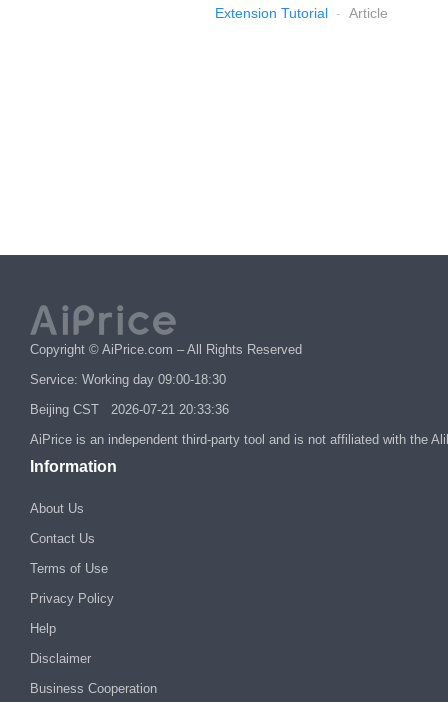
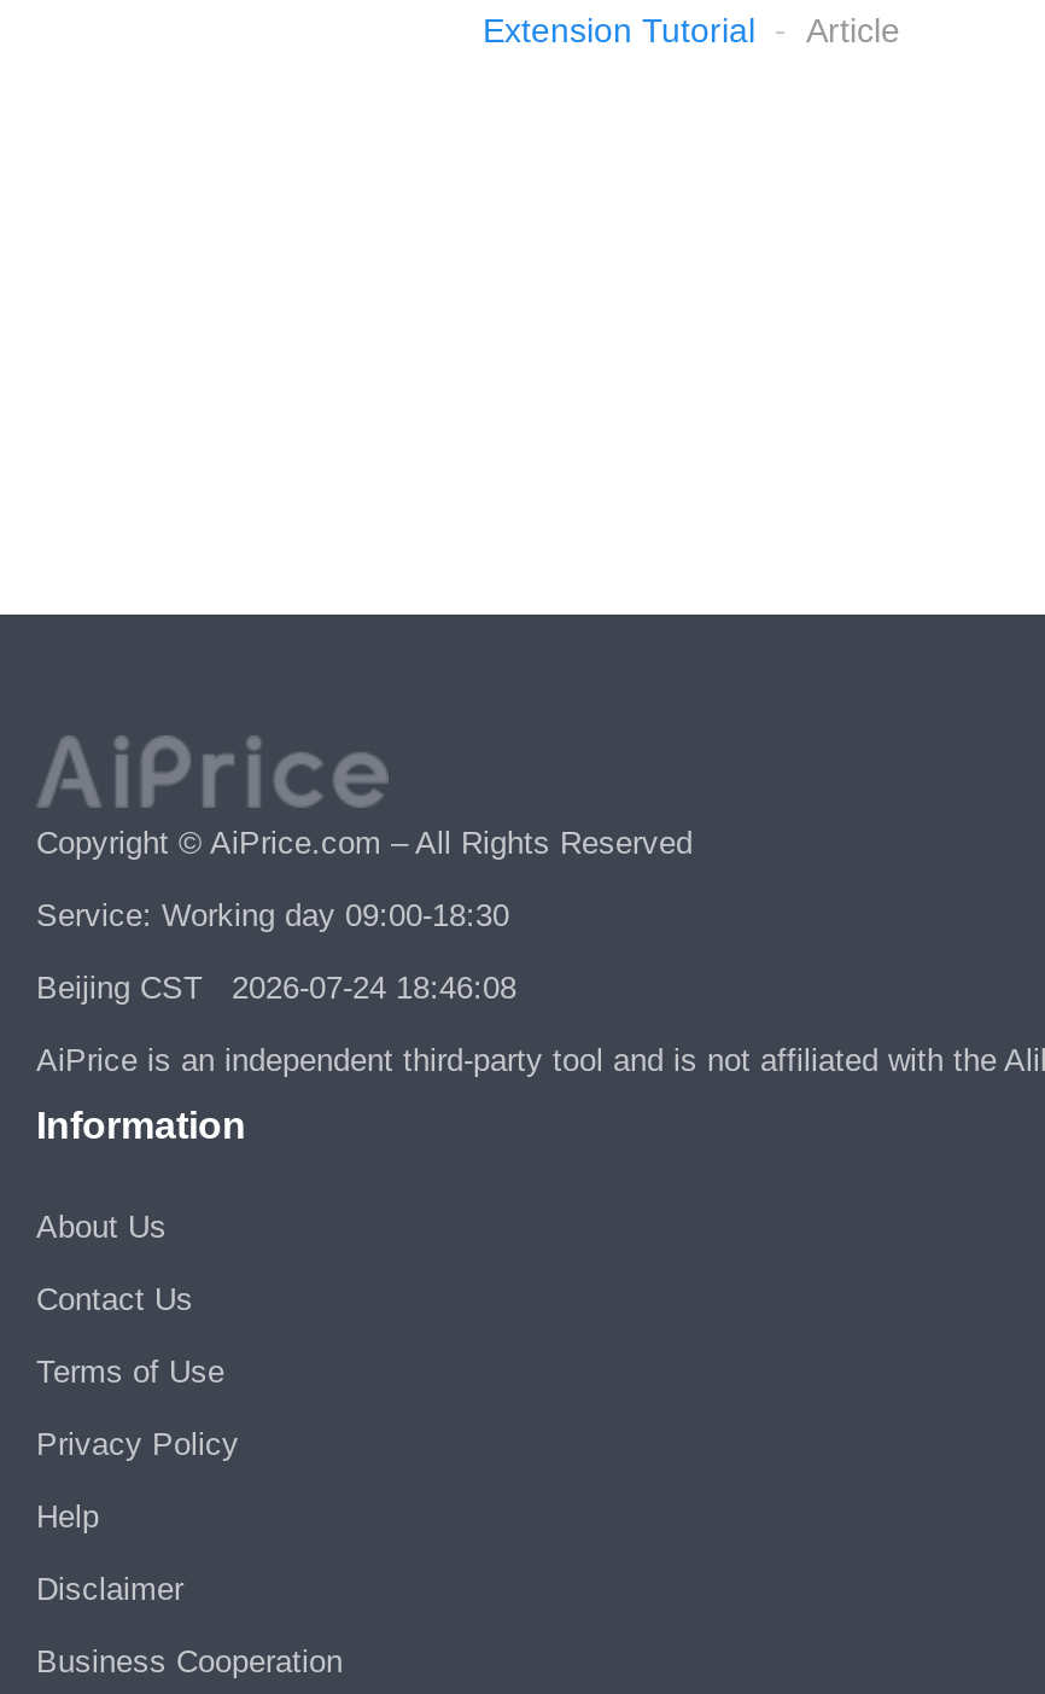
- Beijing CST 2026-07-21 20:33:36
+ Beijing CST 2026-07-24 18:46:08
